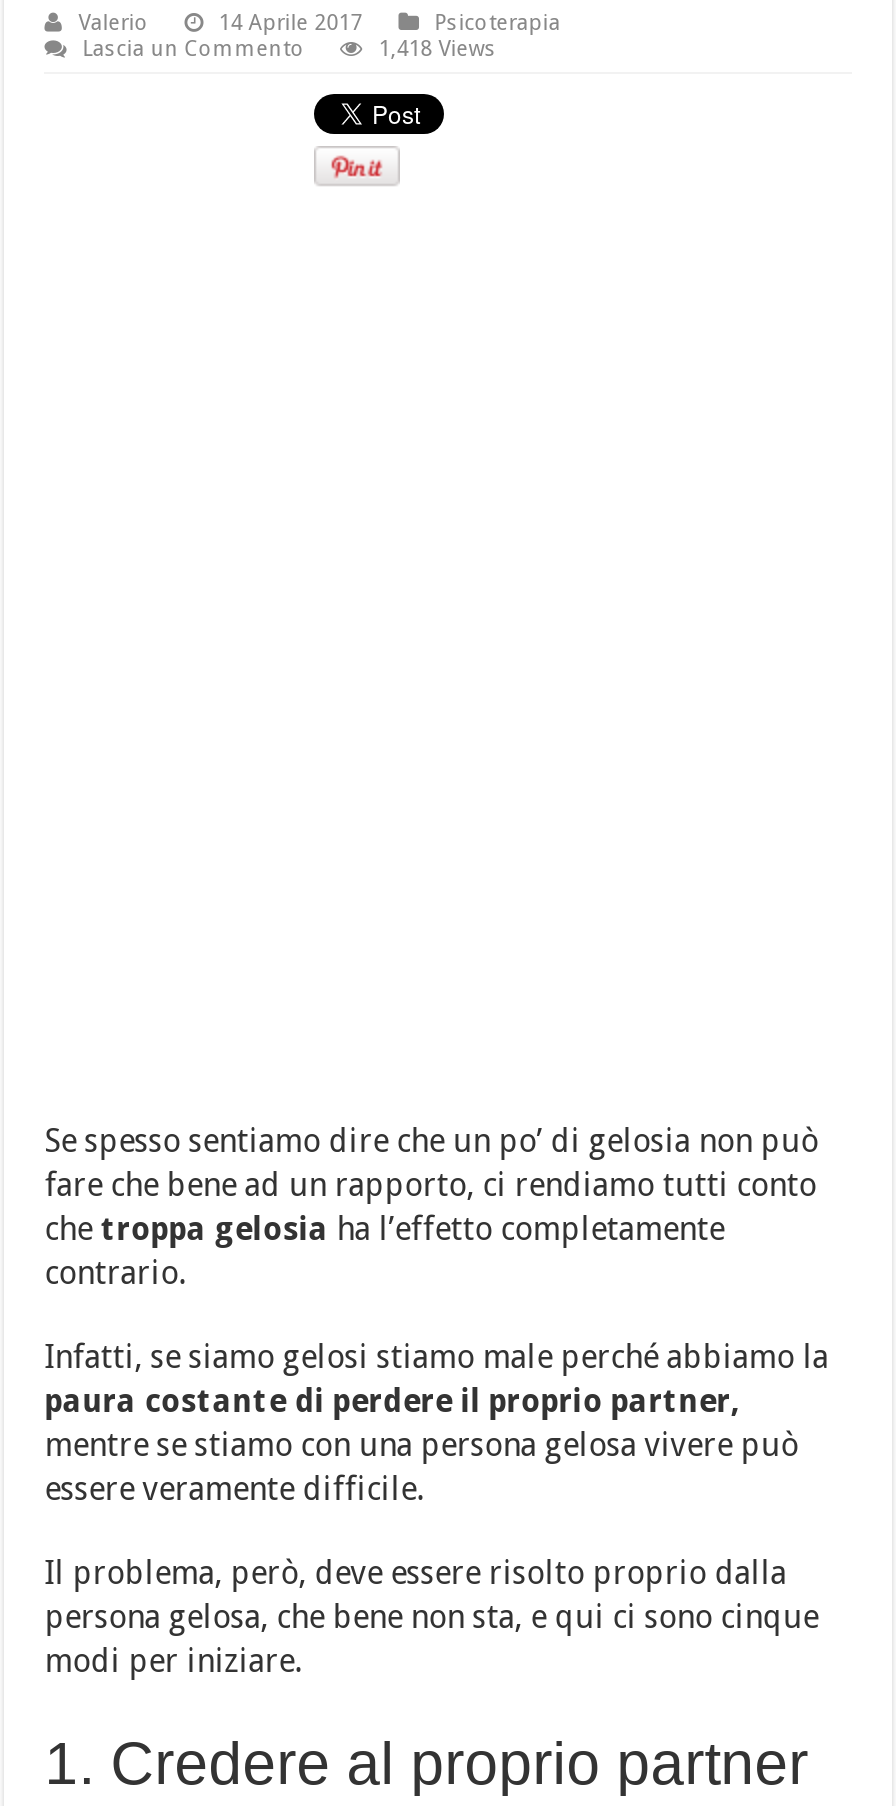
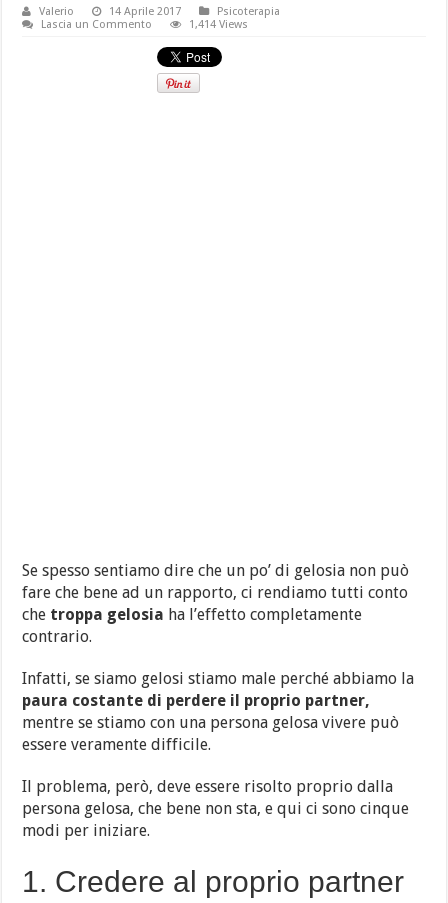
- 1,418 Views
+ 1,414 Views
